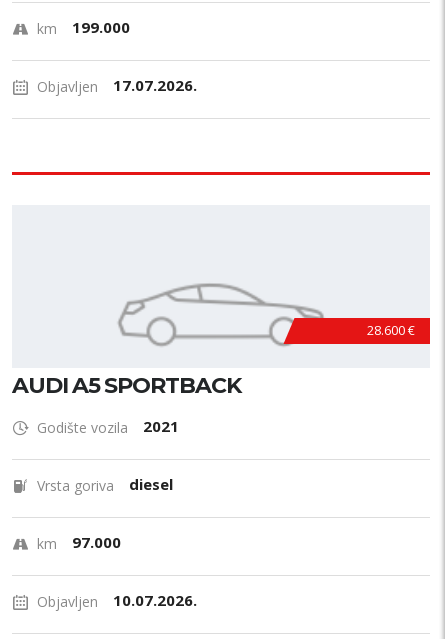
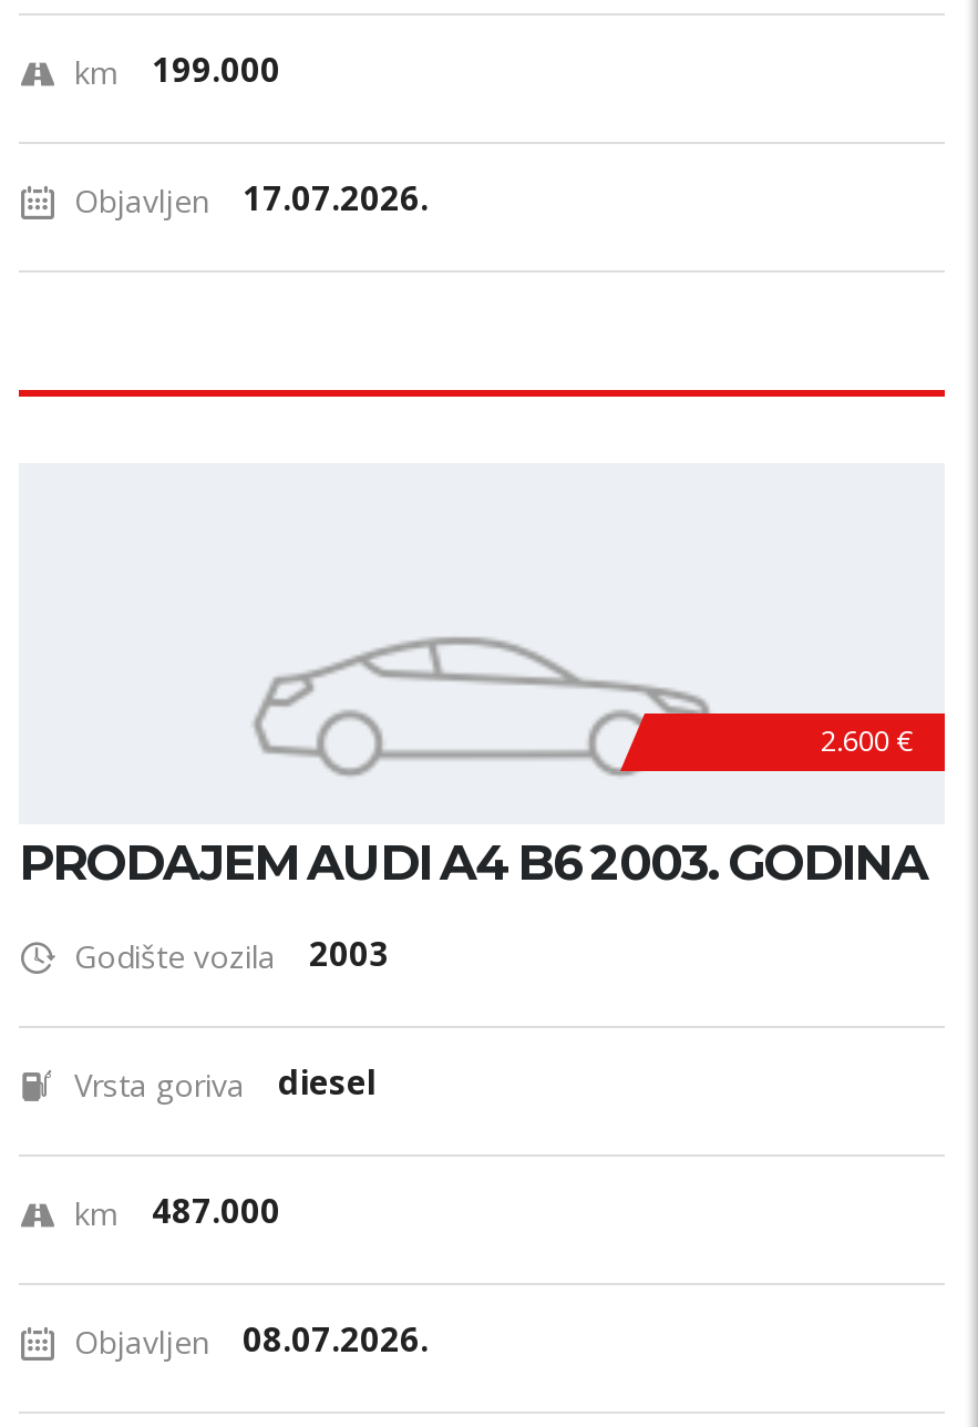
- 28.600 €
+ 2.600 €

- AUDI A5 SPORTBACK
+ PRODAJEM AUDI A4 B6 2003. GODINA

- Godište vozila 2021
+ Godište vozila 2003

- km 97.000
+ km 487.000

- Objavljen 10.07.2026.
+ Objavljen 08.07.2026.
